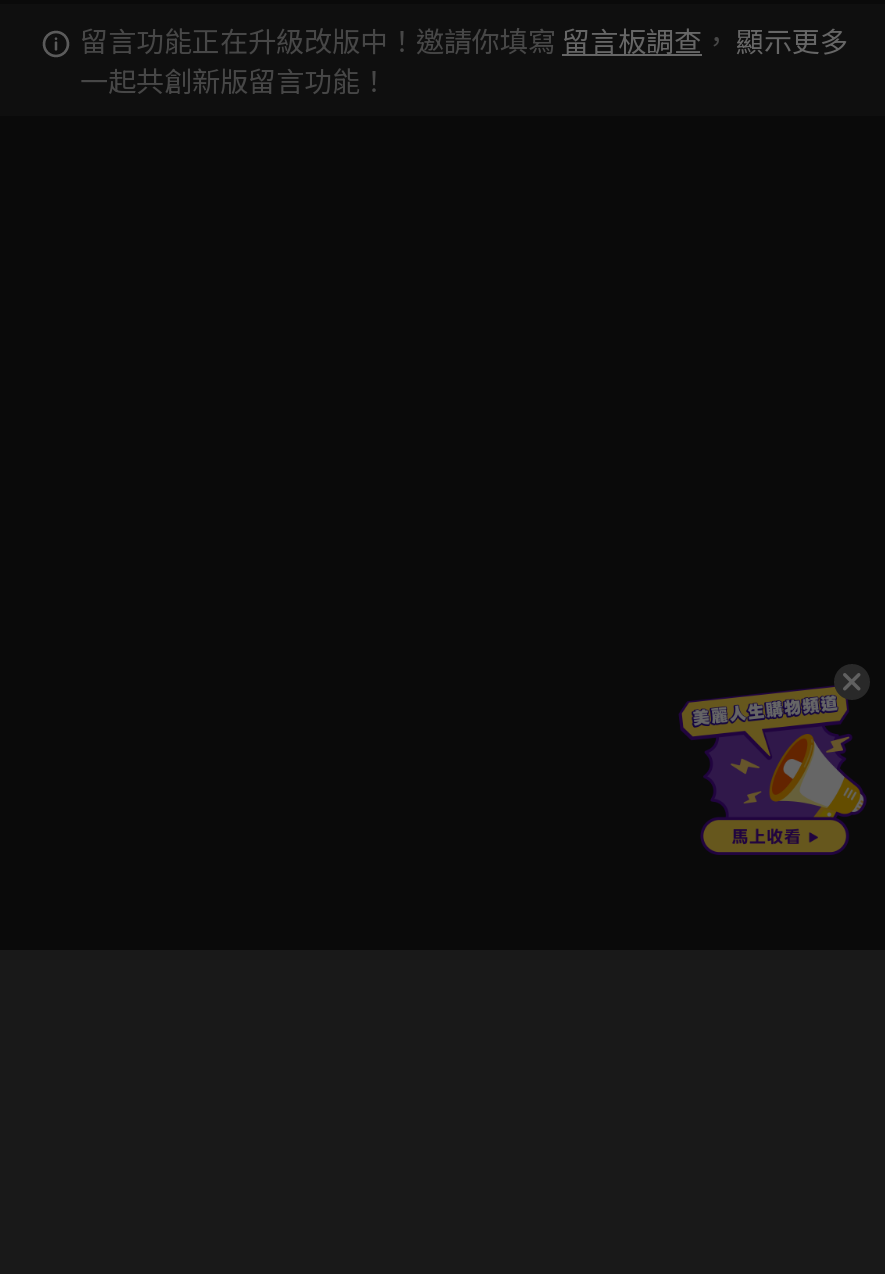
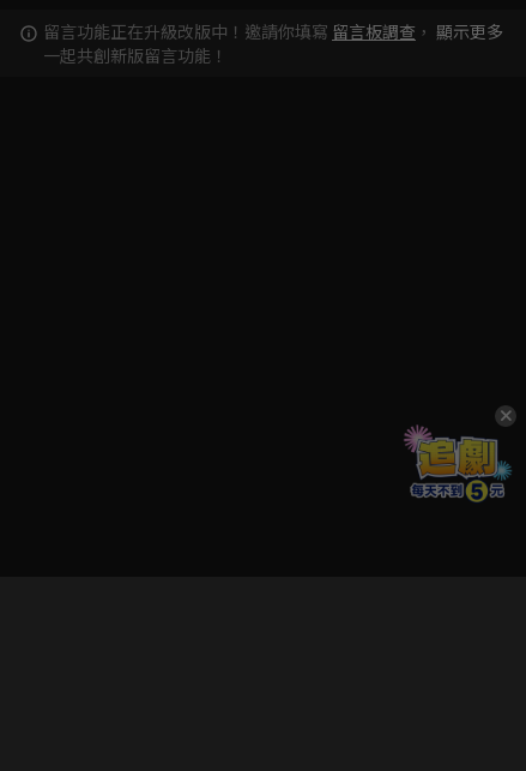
- [image]
+ [image]
